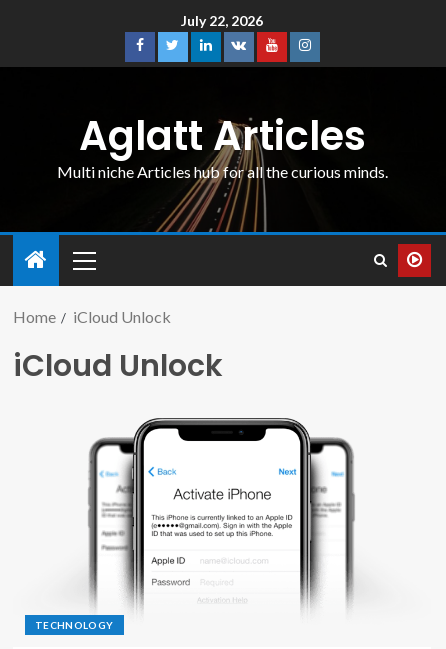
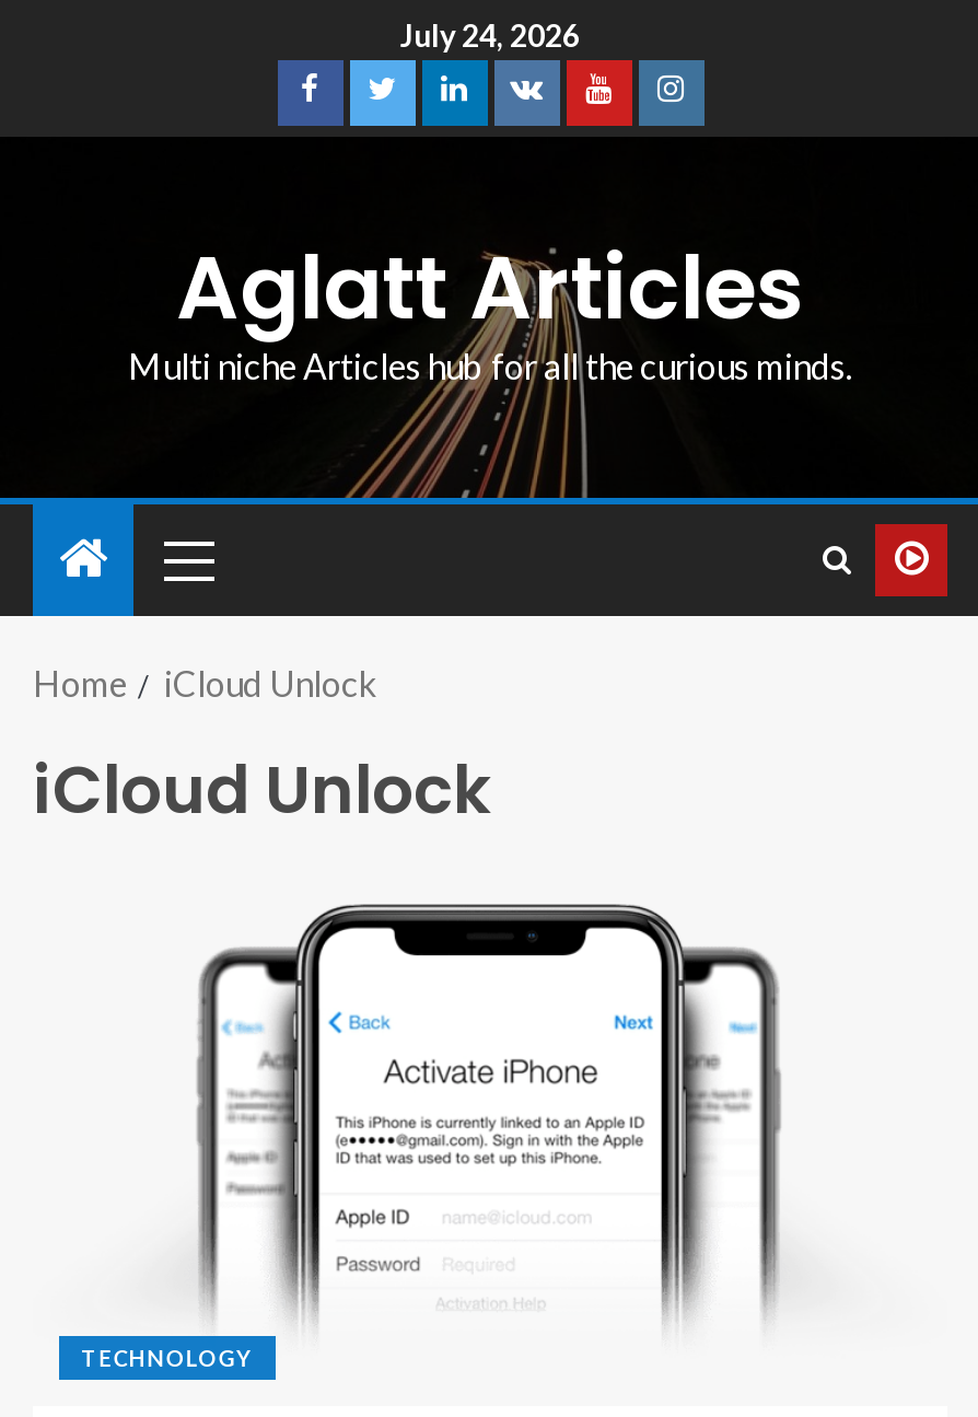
- July 22, 2026
+ July 24, 2026
